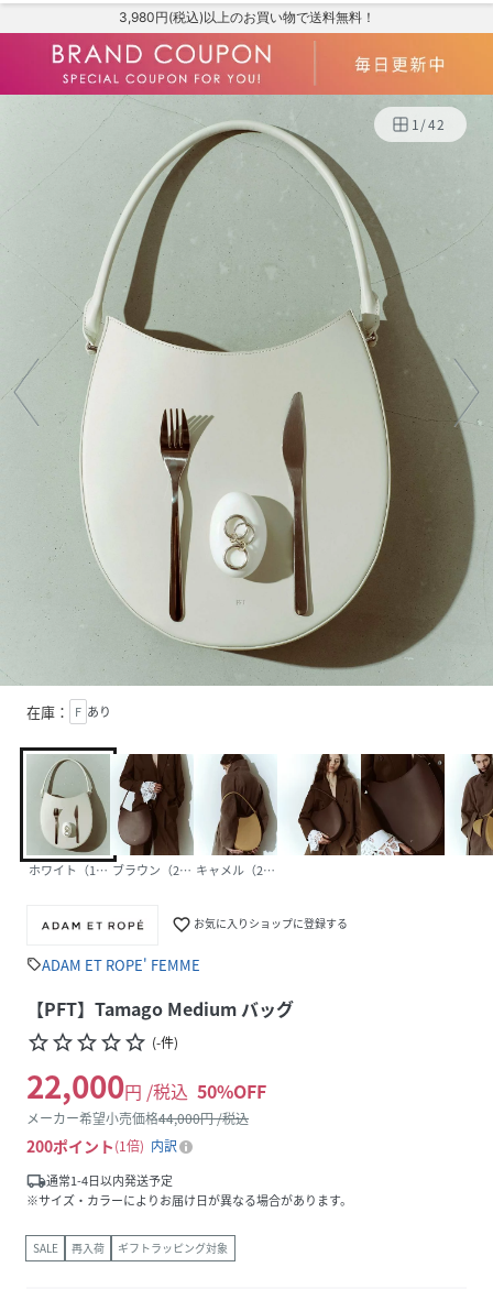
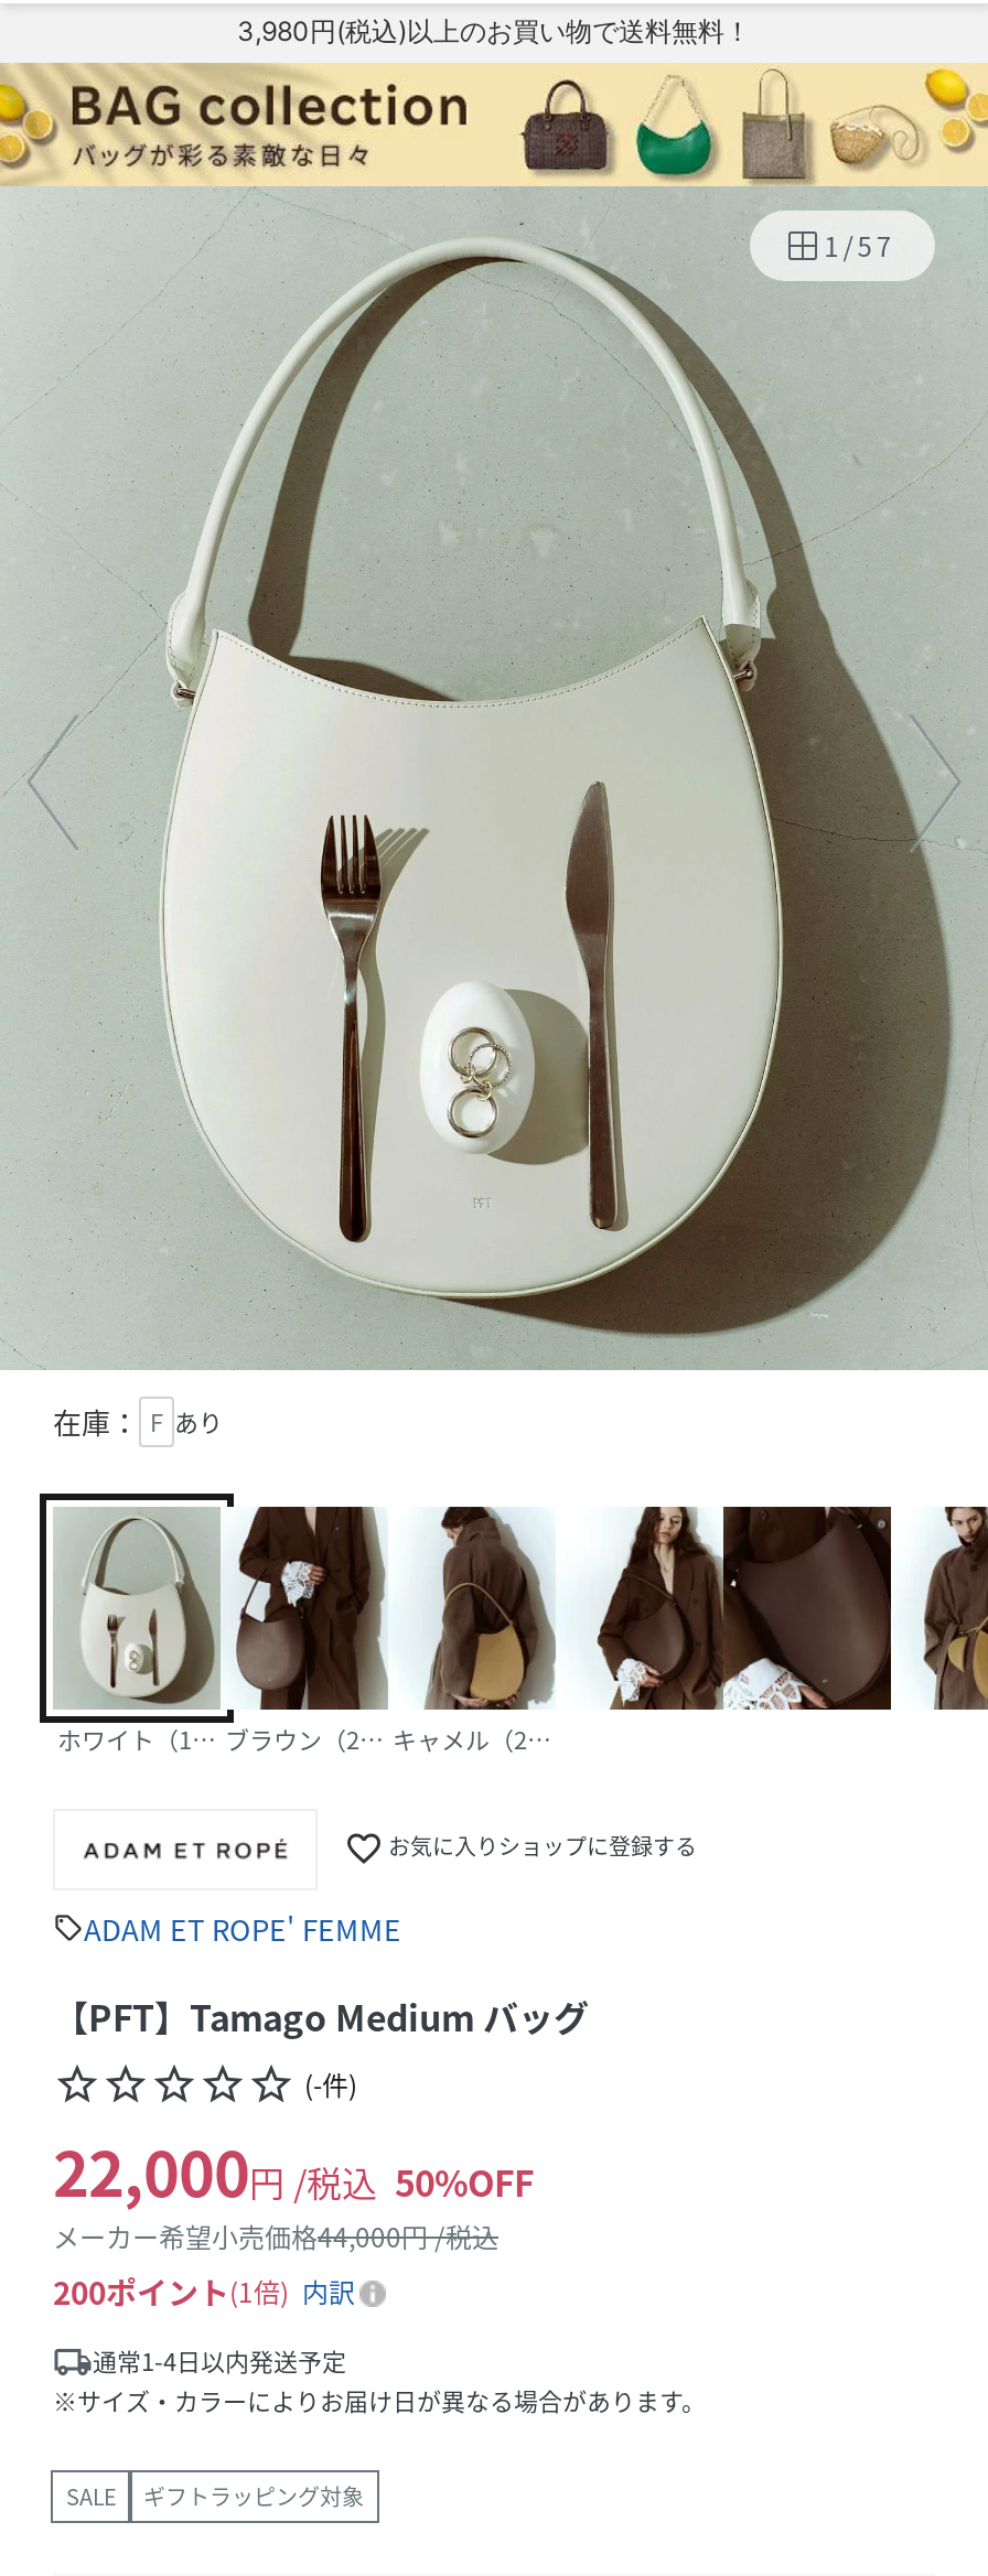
- [image]
- 1 /42
+ [image]
+ 1 /57

- 再入荷
